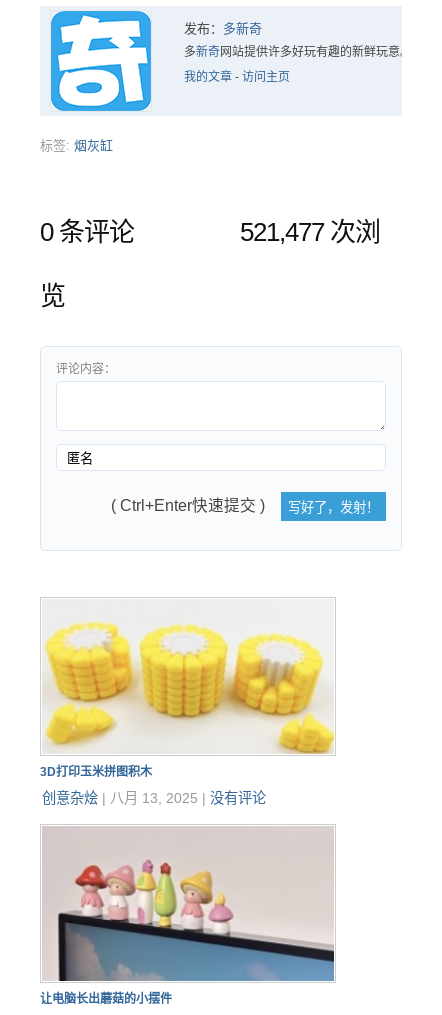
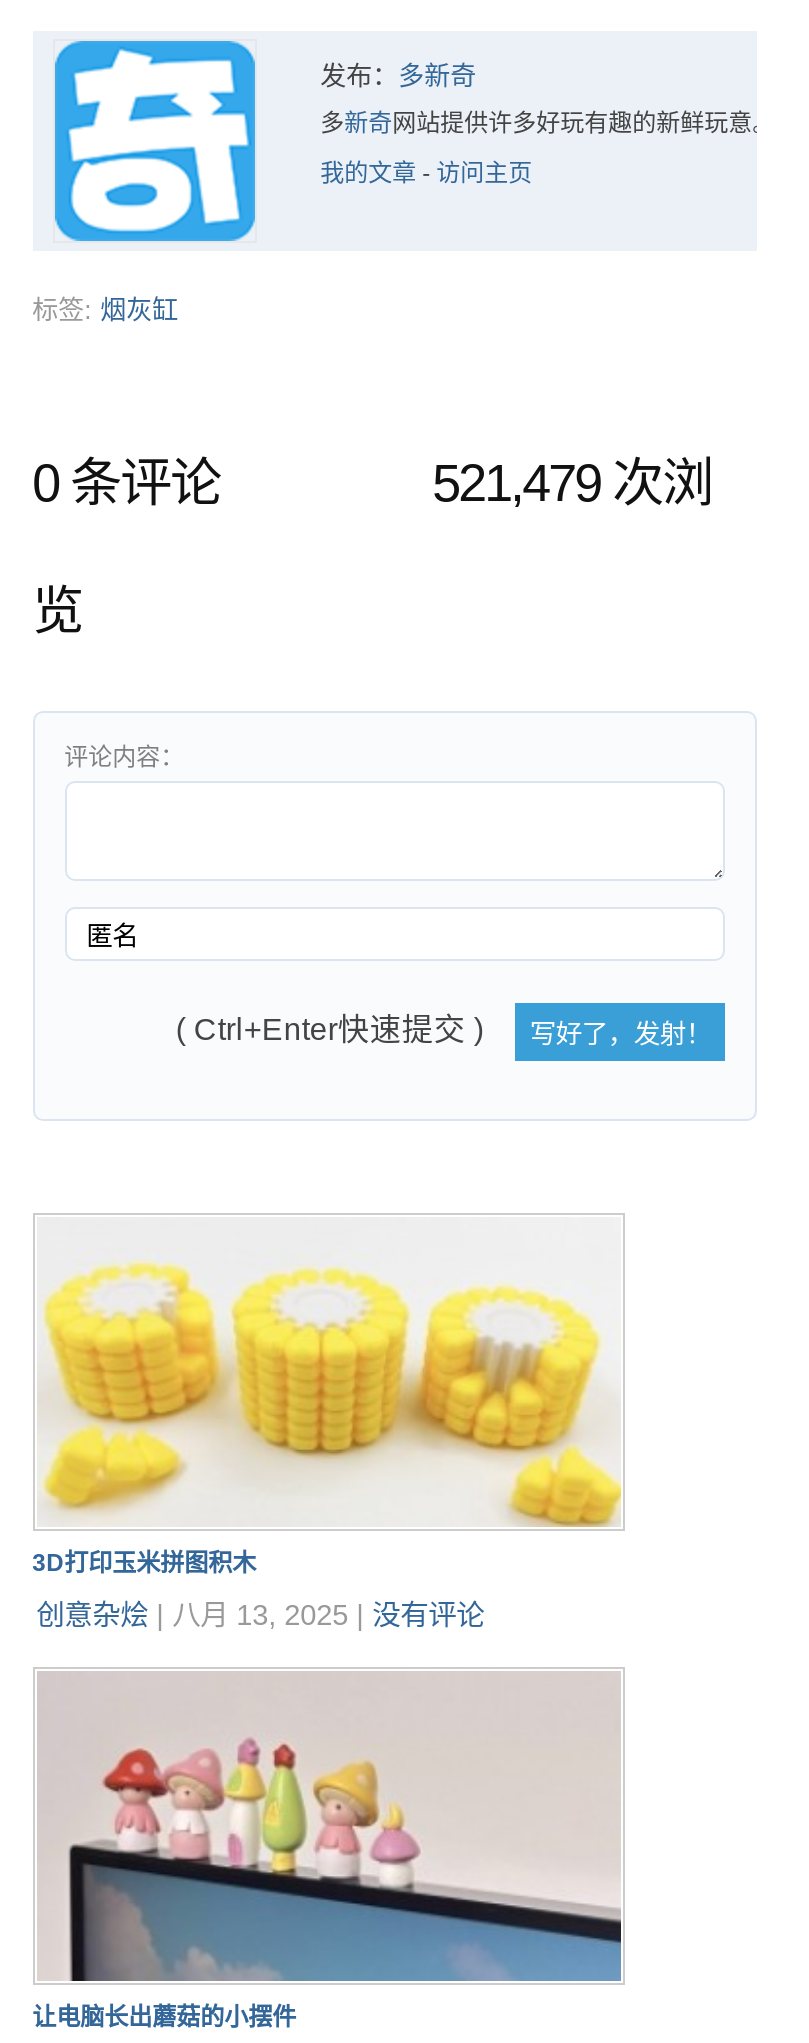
- 521,477 次浏
+ 521,479 次浏
